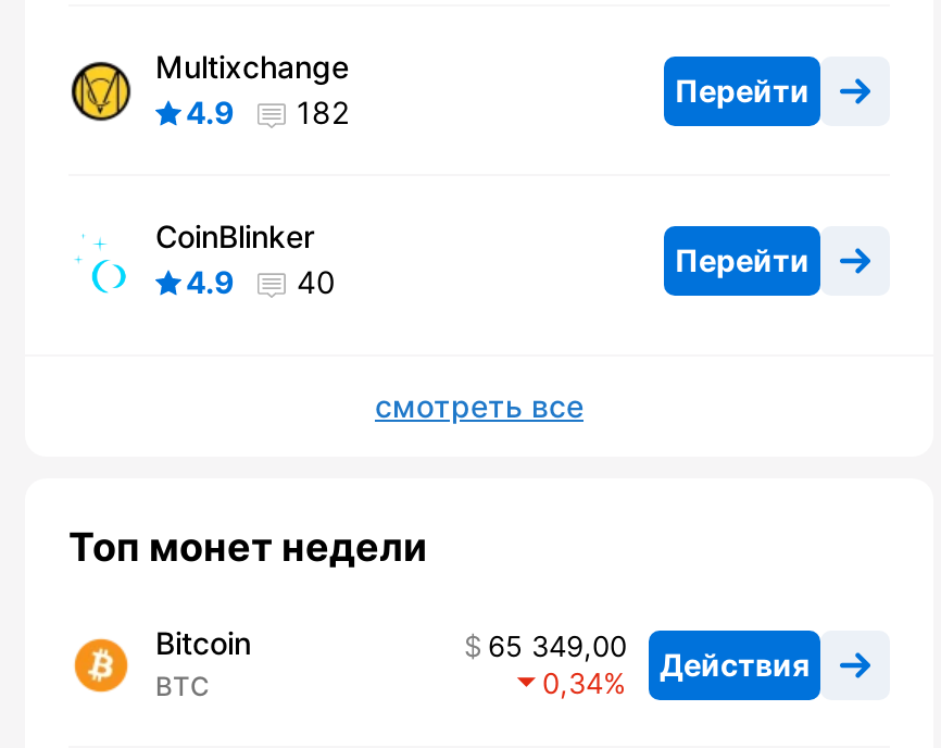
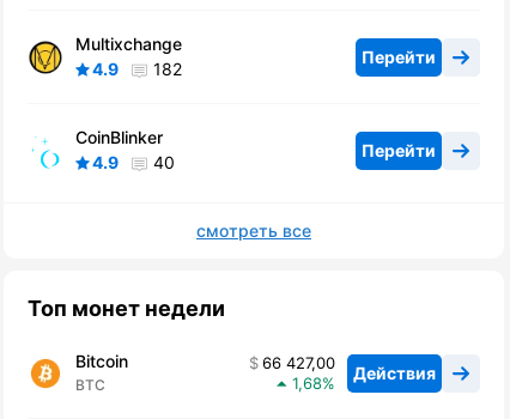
- 65 349,00 Действия
+ 66 427,00 Действия

- 0,34
+ 1,68
